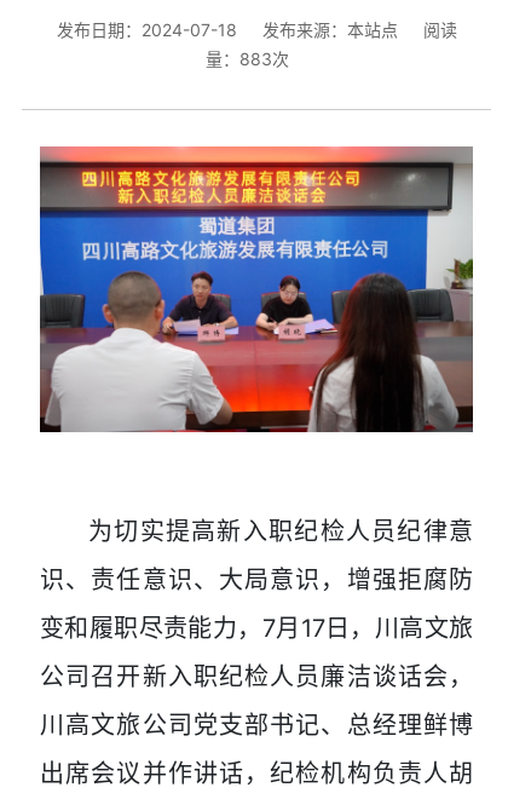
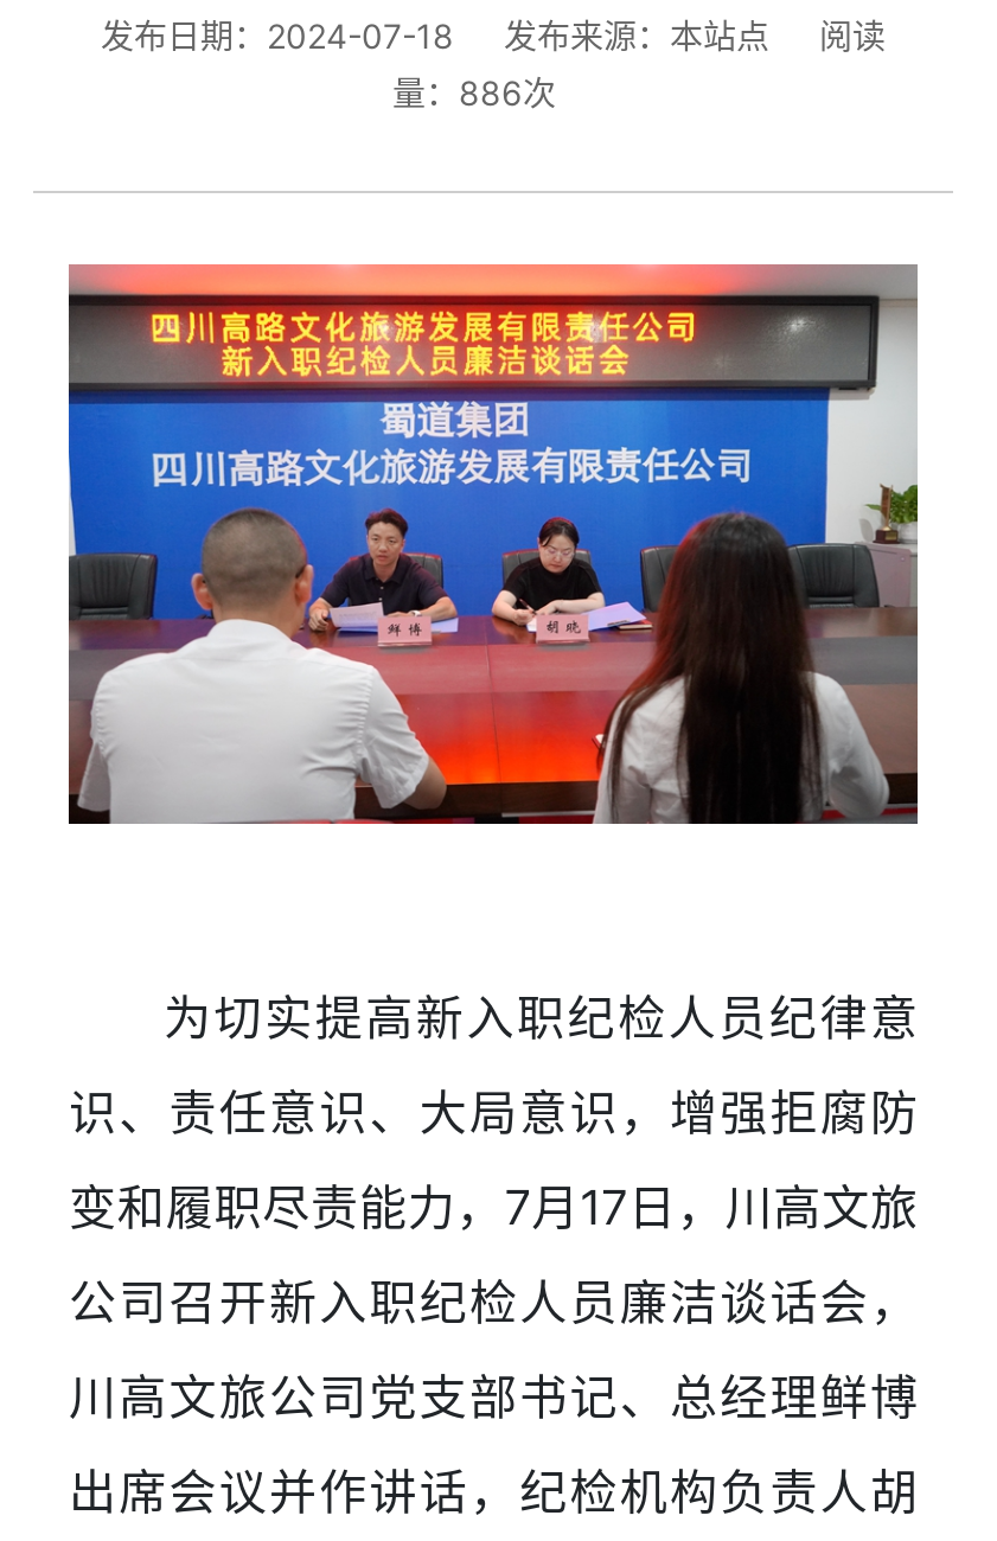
- 量：883次
+ 量：886次
